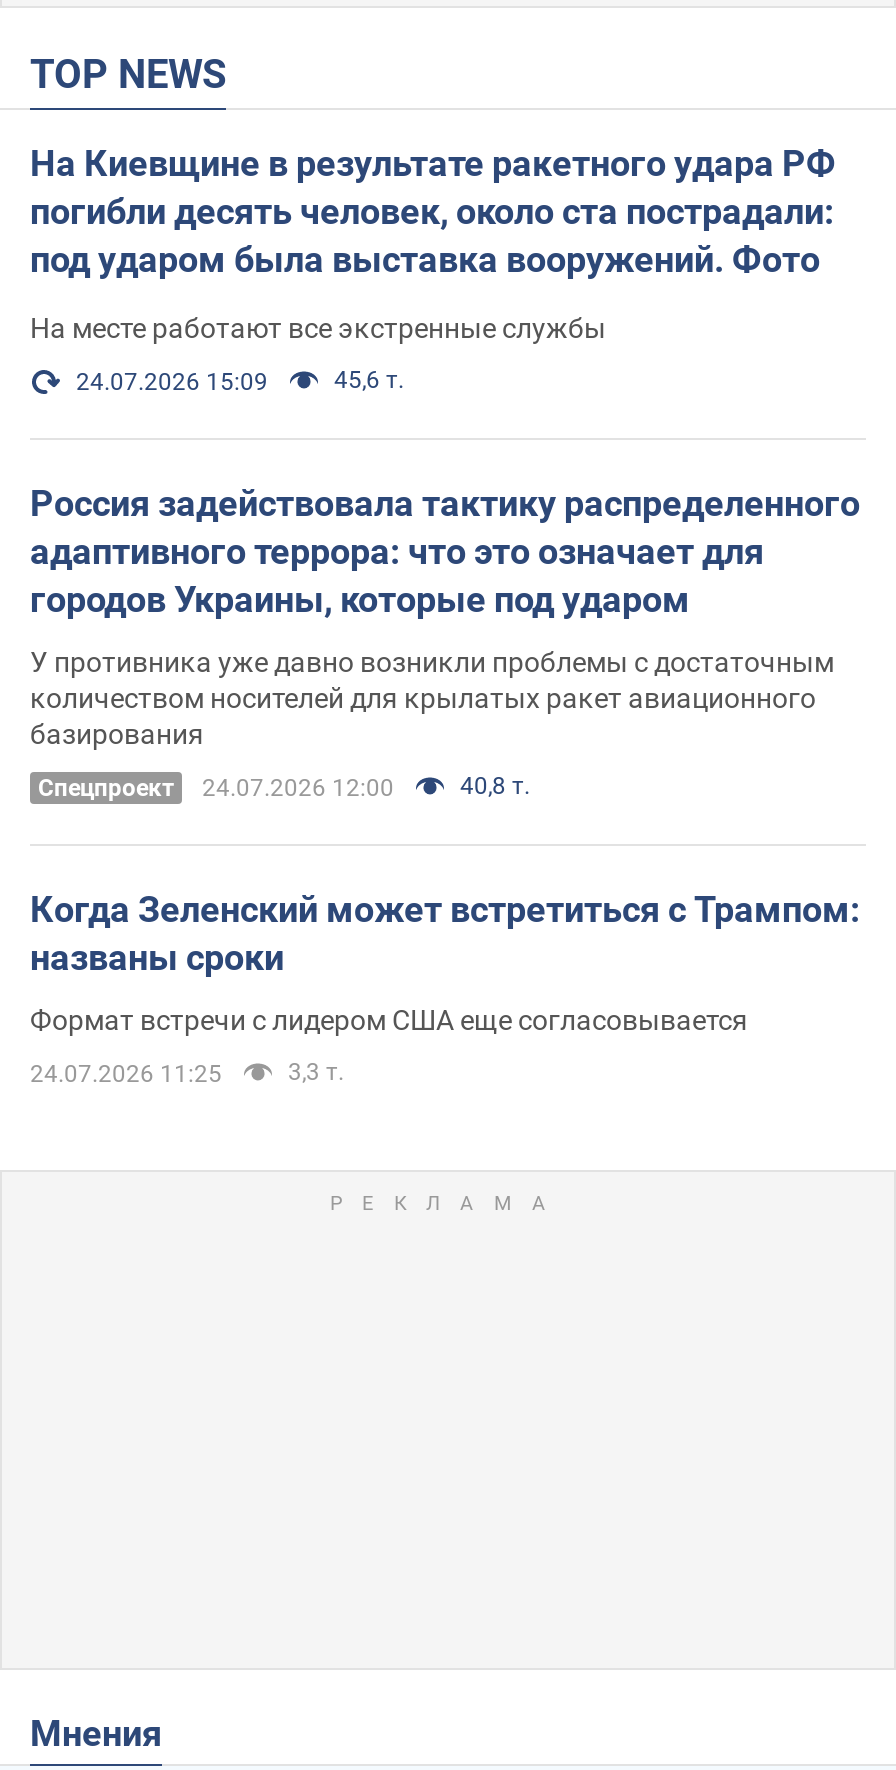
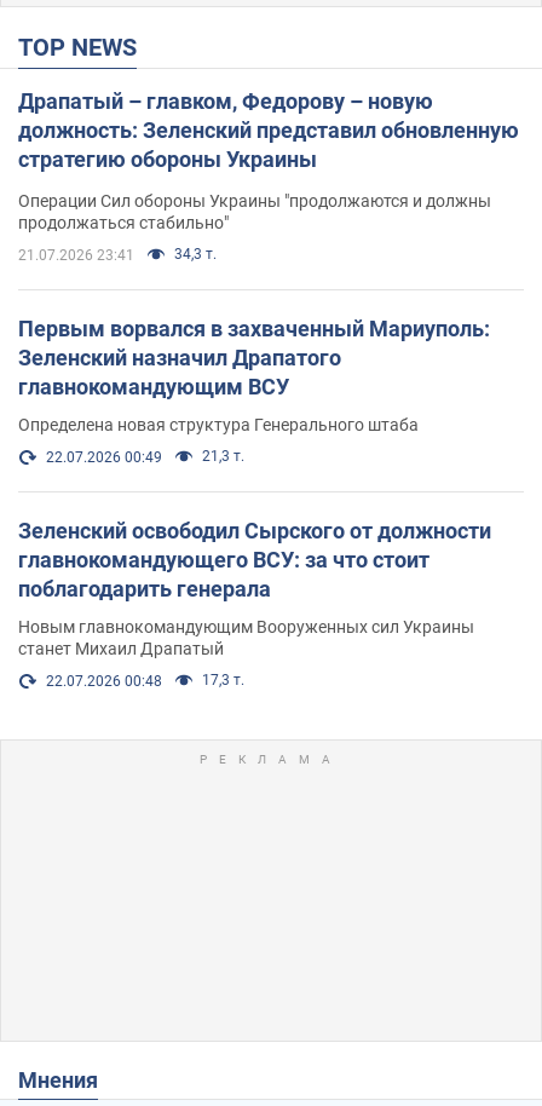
- На Киевщине в результате ракетного удара РФ
- погибли десять человек, около ста пострадали:
- под ударом была выставка вооружений. Фото
+ Драпатый – главком, Федорову – новую
+ должность: Зеленский представил обновленную
+ стратегию обороны Украины

- На месте работают все экстренные службы
+ Операции Сил обороны Украины "продолжаются и должны
+ продолжаться стабильно"

- 24.07.2026 15:09
- 45,6 т.
+ 21.07.2026 23:41
+ 34,3 т.

- Россия задействовала тактику распределенного
- адаптивного террора: что это означает для
- городов Украины, которые под ударом
+ Первым ворвался в захваченный Мариуполь:
+ Зеленский назначил Драпатого
+ главнокомандующим ВСУ

- У противника уже давно возникли проблемы с достаточным
- количеством носителей для крылатых ракет авиационного
- базирования
+ Определена новая структура Генерального штаба

- Спецпроект
- 24.07.2026 12:00
- 40,8 т.
+ 22.07.2026 00:49
+ 21,3 т.

- Когда Зеленский может встретиться с Трампом:
- названы сроки
+ Зеленский освободил Сырского от должности
+ главнокомандующего ВСУ: за что стоит
+ поблагодарить генерала

- Формат встречи с лидером США еще согласовывается
+ Новым главнокомандующим Вооруженных сил Украины
+ станет Михаил Драпатый

- 24.07.2026 11:25
- 3,3 т.
+ 22.07.2026 00:48
+ 17,3 т.
